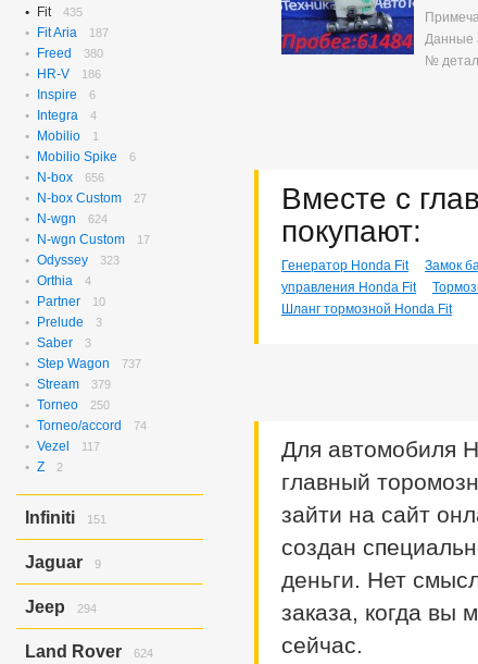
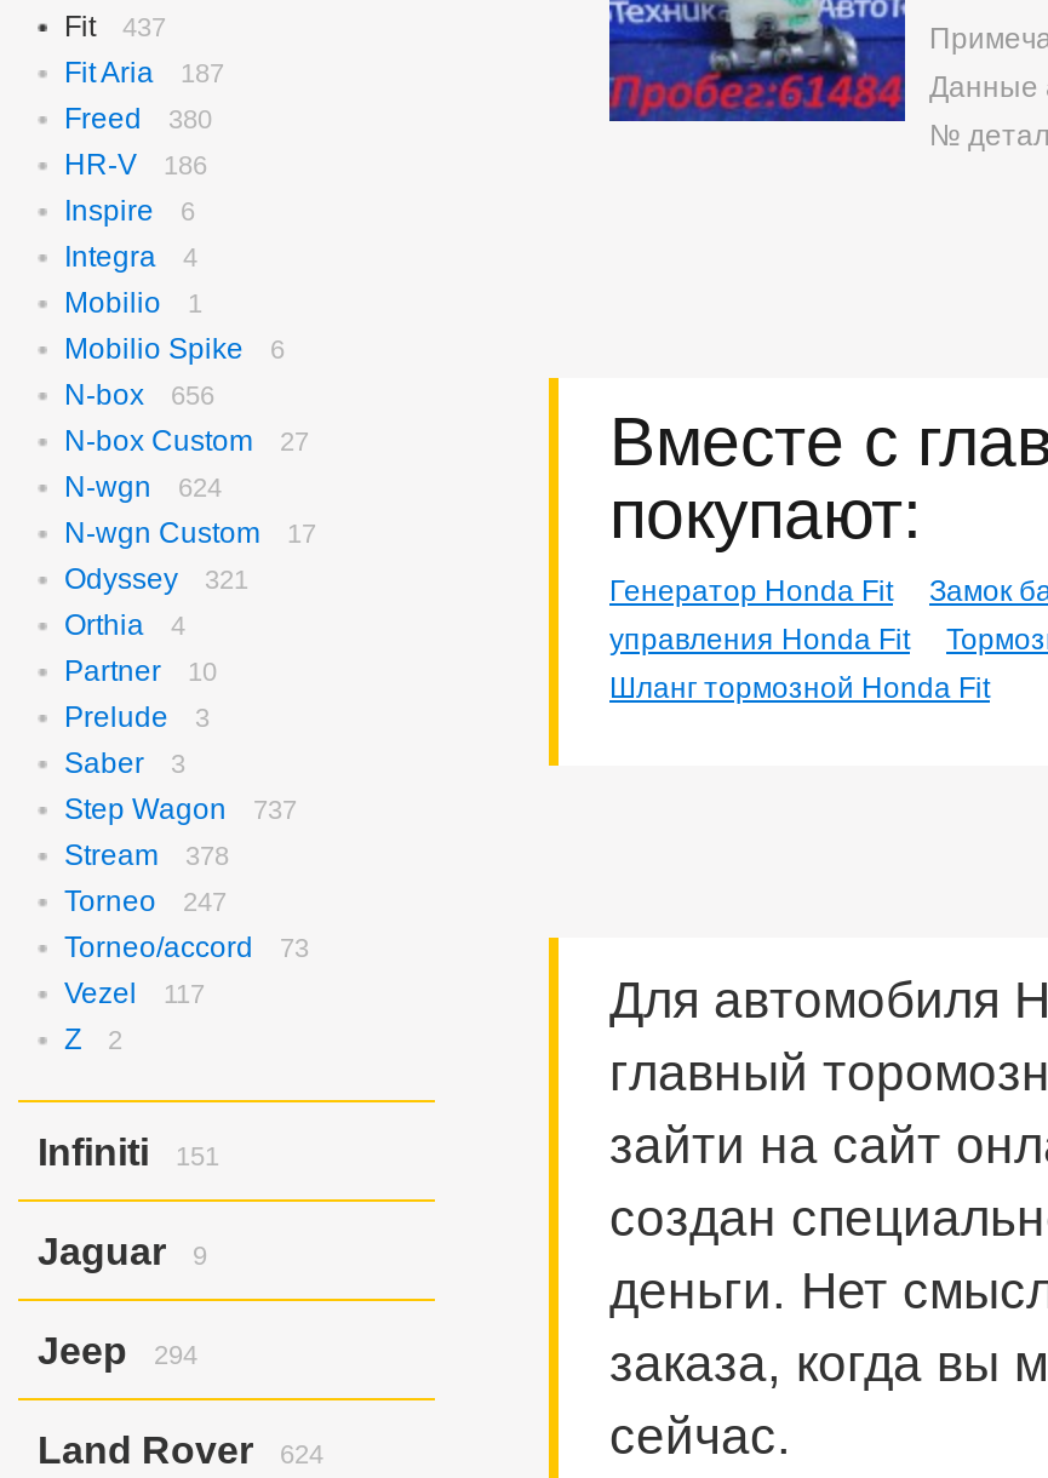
- Fit 435
+ Fit 437

- Odyssey 323
+ Odyssey 321

- Stream 379
+ Stream 378

- Torneo 250
+ Torneo 247

- Torneo/accord 74
+ Torneo/accord 73
